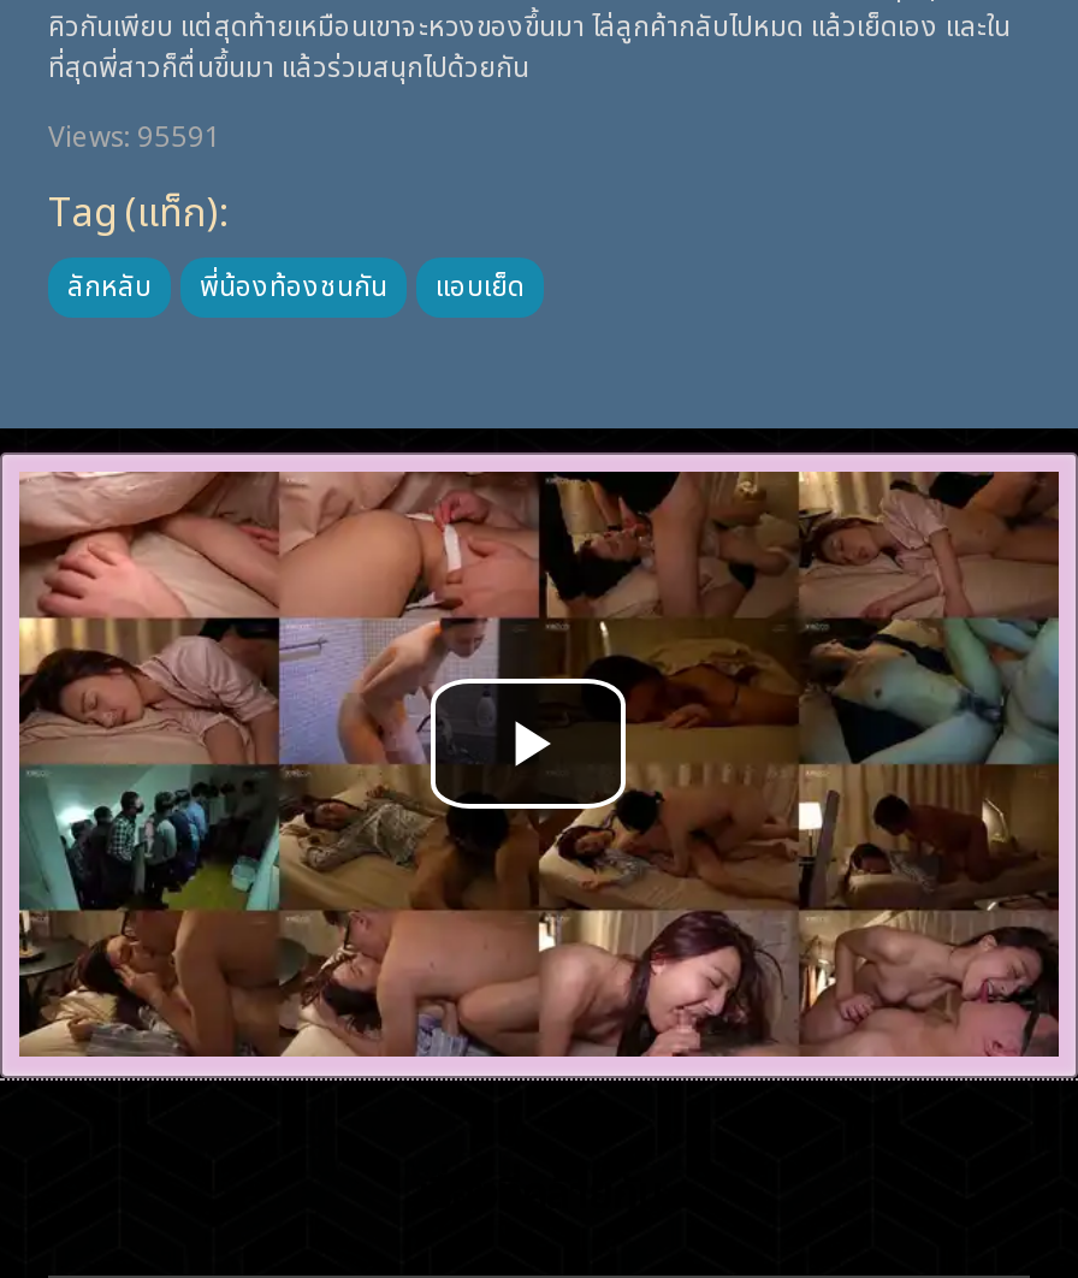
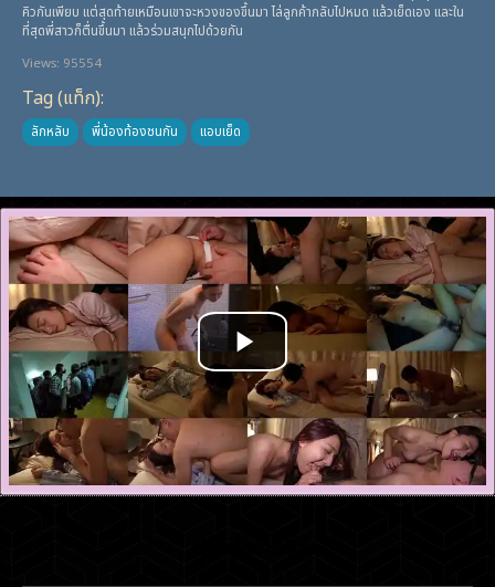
- Views: 95591
+ Views: 95554
